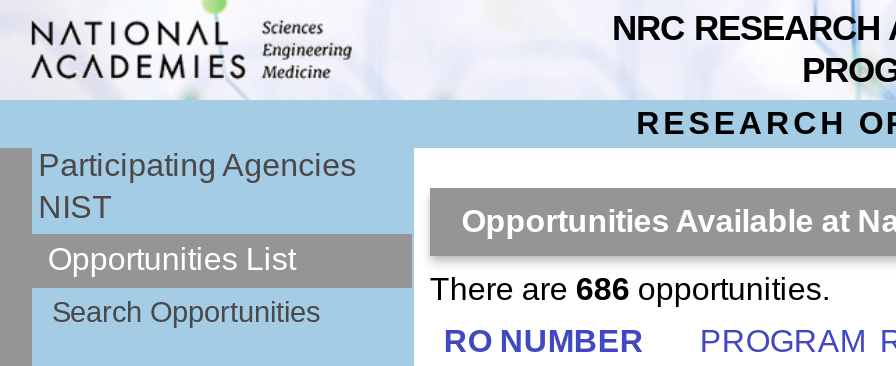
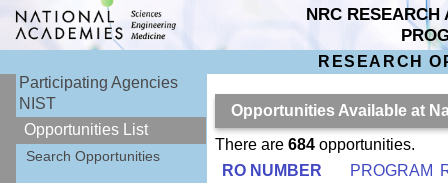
- There are 686 opportunities.
+ There are 684 opportunities.
